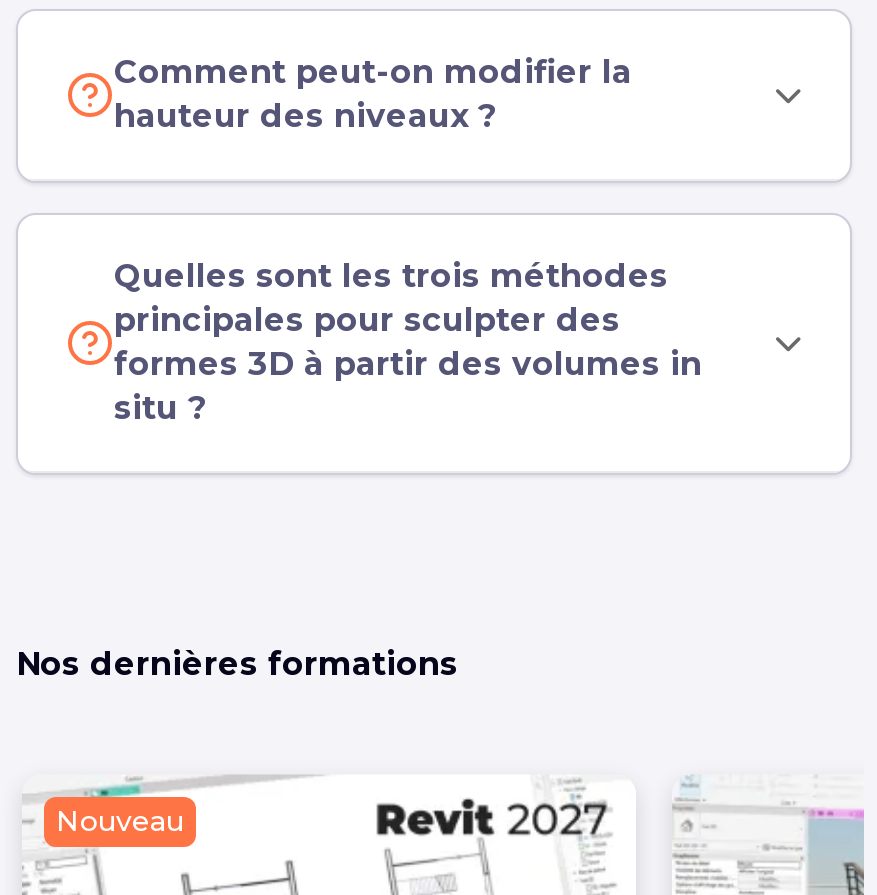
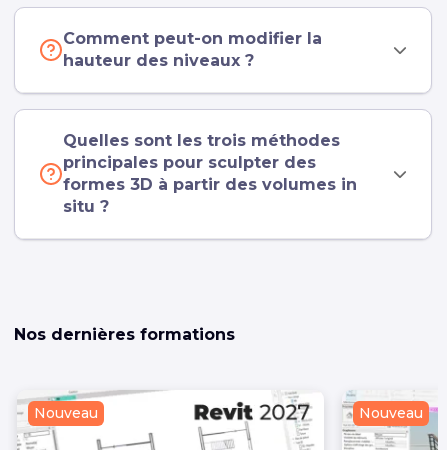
+ Nouveau
